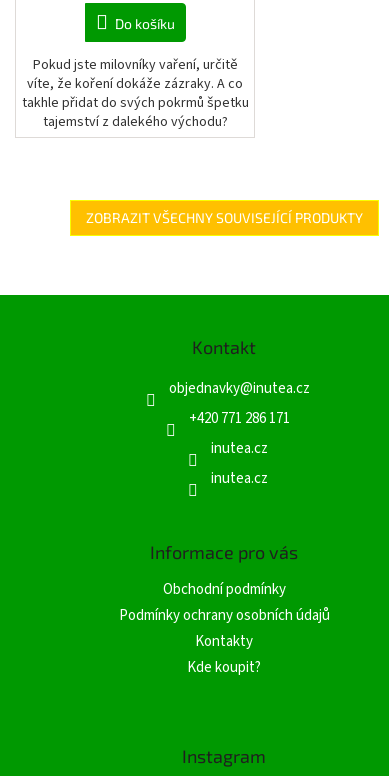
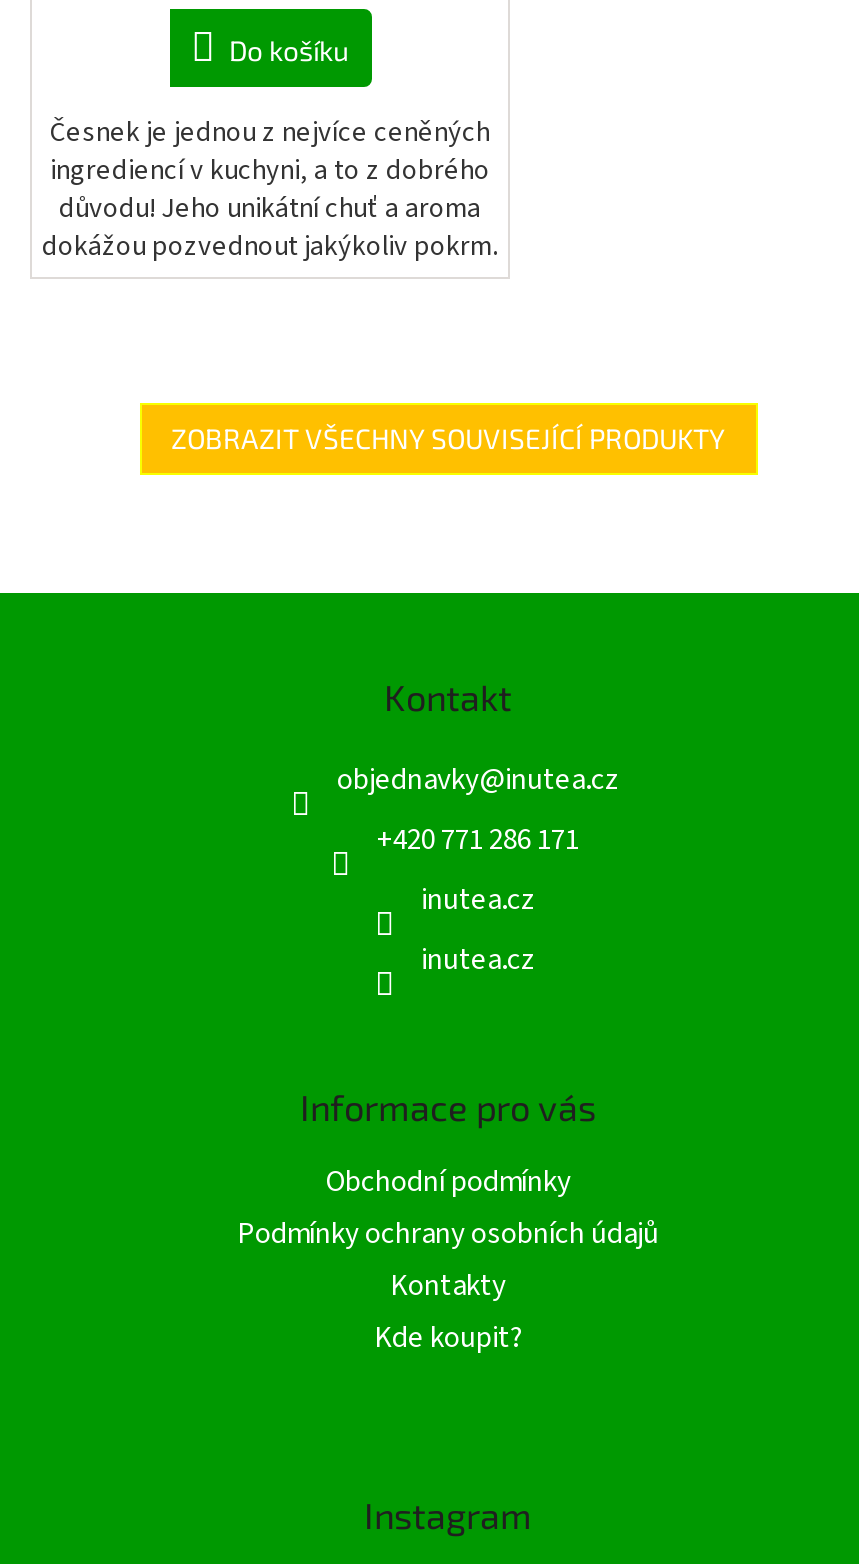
- Pokud jste milovníky vaření, určitě
- víte, že koření dokáže zázraky. A co
- takhle přidat do svých pokrmů špetku
- tajemství z dalekého východu?
+ Česnek je jednou z nejvíce ceněných
+ ingrediencí v kuchyni, a to z dobrého
+ důvodu! Jeho unikátní chuť a aroma
+ dokážou pozvednout jakýkoliv pokrm.
